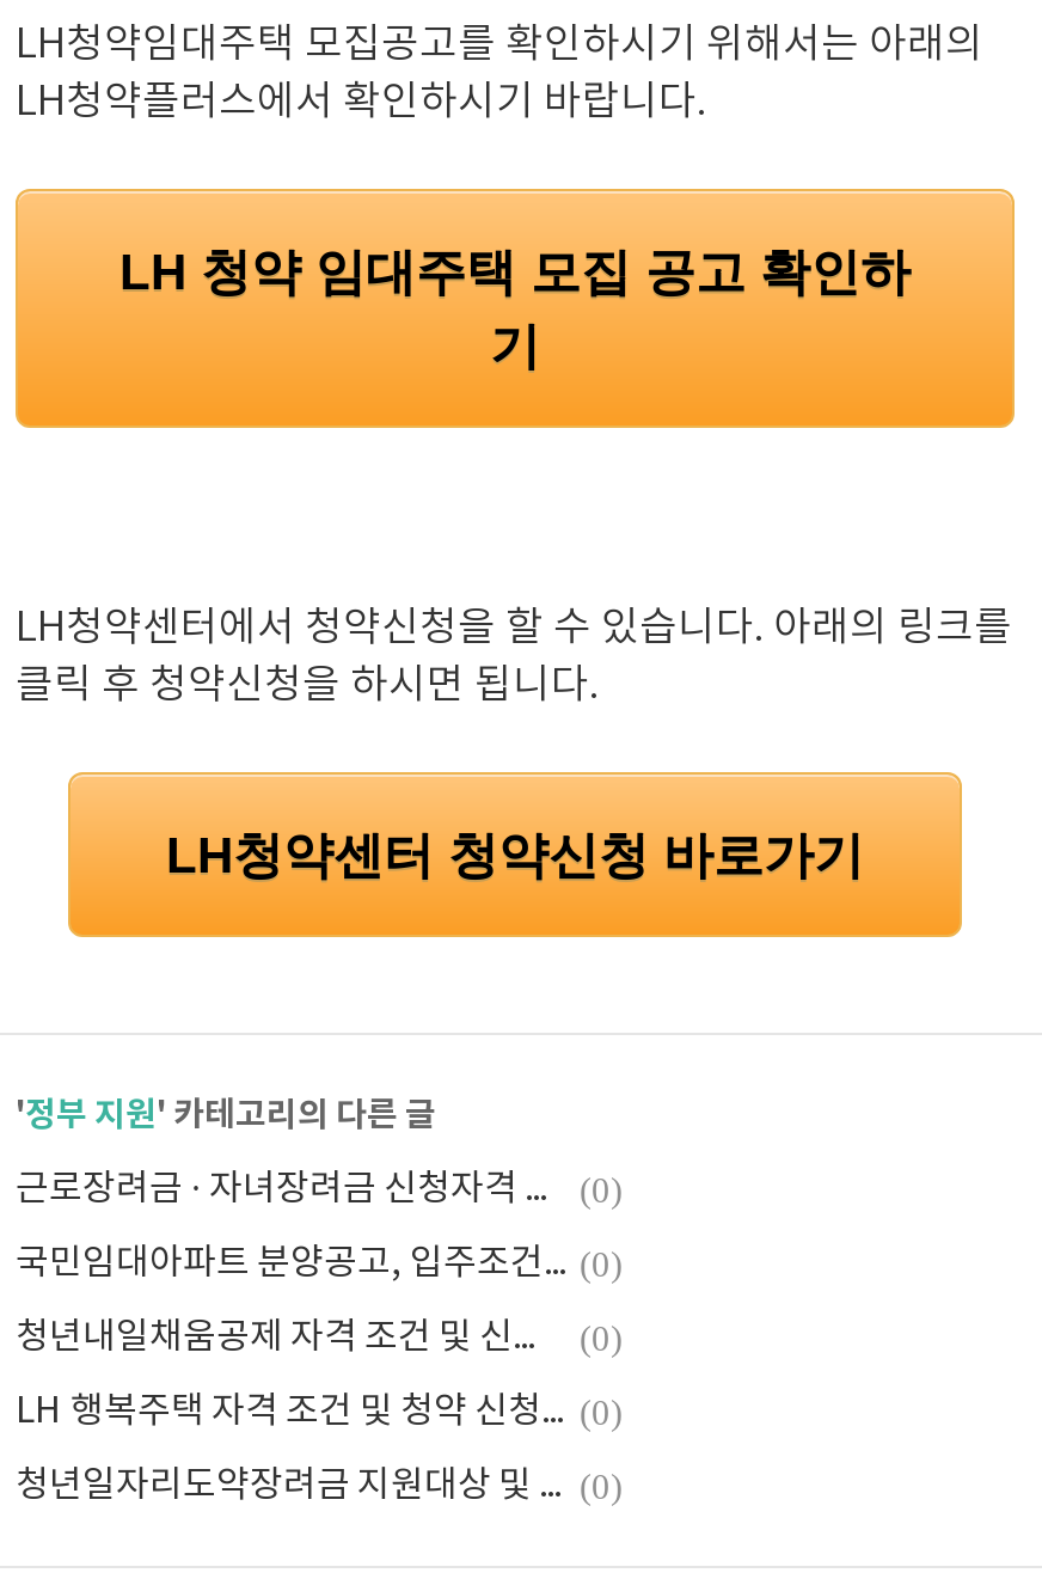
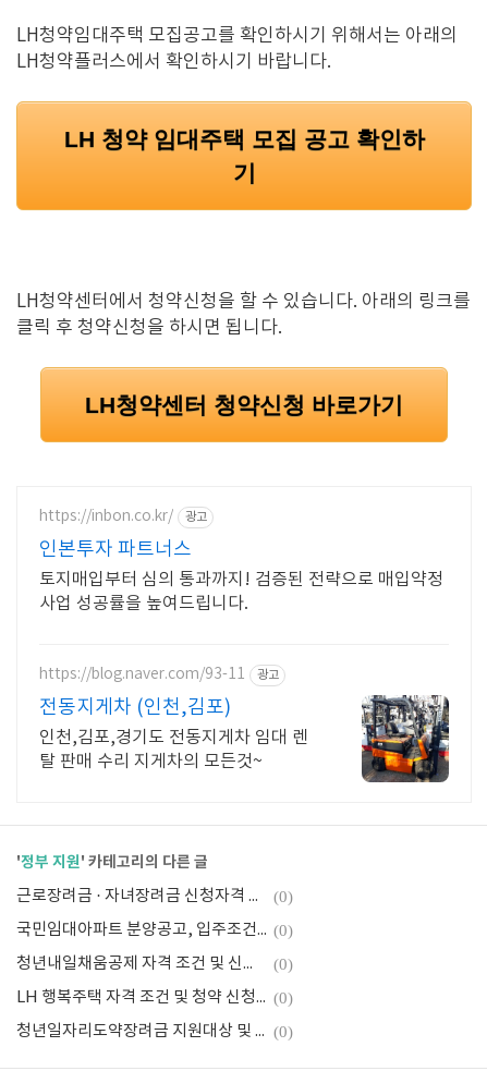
+ https://inbon.co.kr/
+ 광고
+ 인본투자 파트너스
+ 토지매입부터 심의 통과까지! 검증된 전략으로 매입약정
+ 사업 성공률을 높여드립니다.

+ https://blog.naver.com/93-11
+ 광고
+ 전동지게차 (인천,김포)
+ 인천,김포,경기도 전동지게차 임대 렌
+ 탈 판매 수리 지게차의 모든것~

+ [image]
